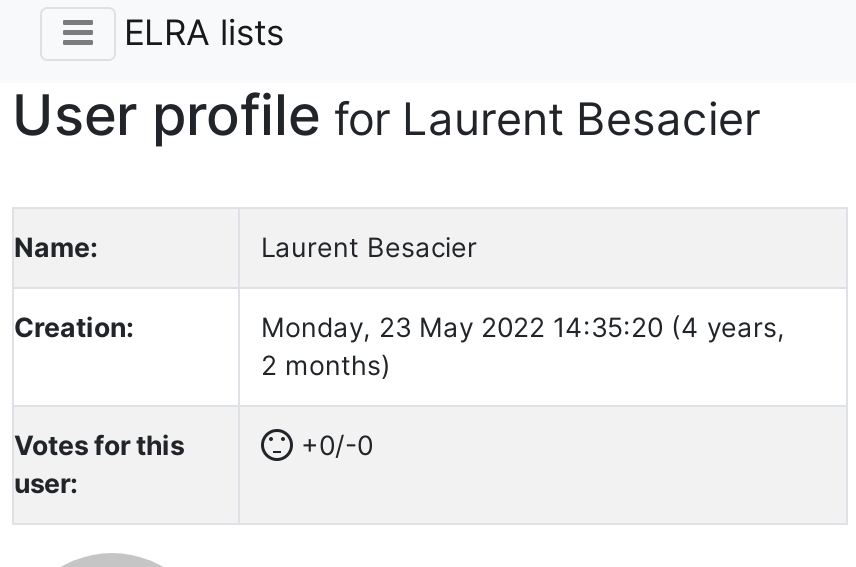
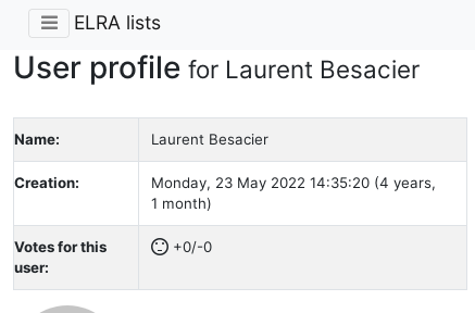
- 2 months)
+ 1 month)
